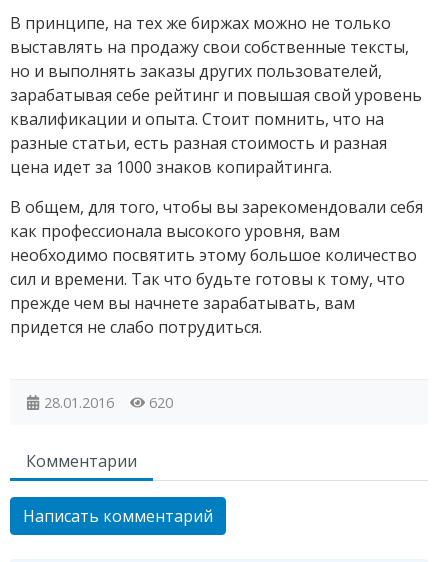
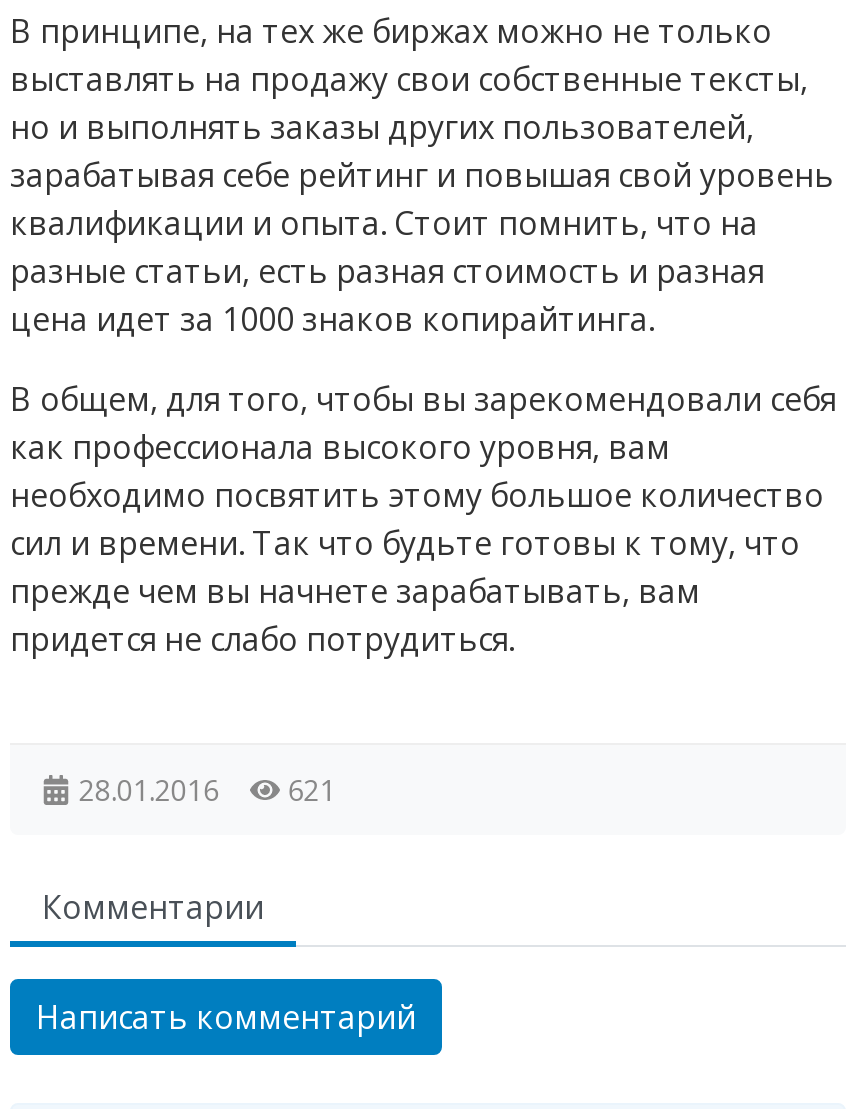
- 28.01.2016 620
+ 28.01.2016 621
